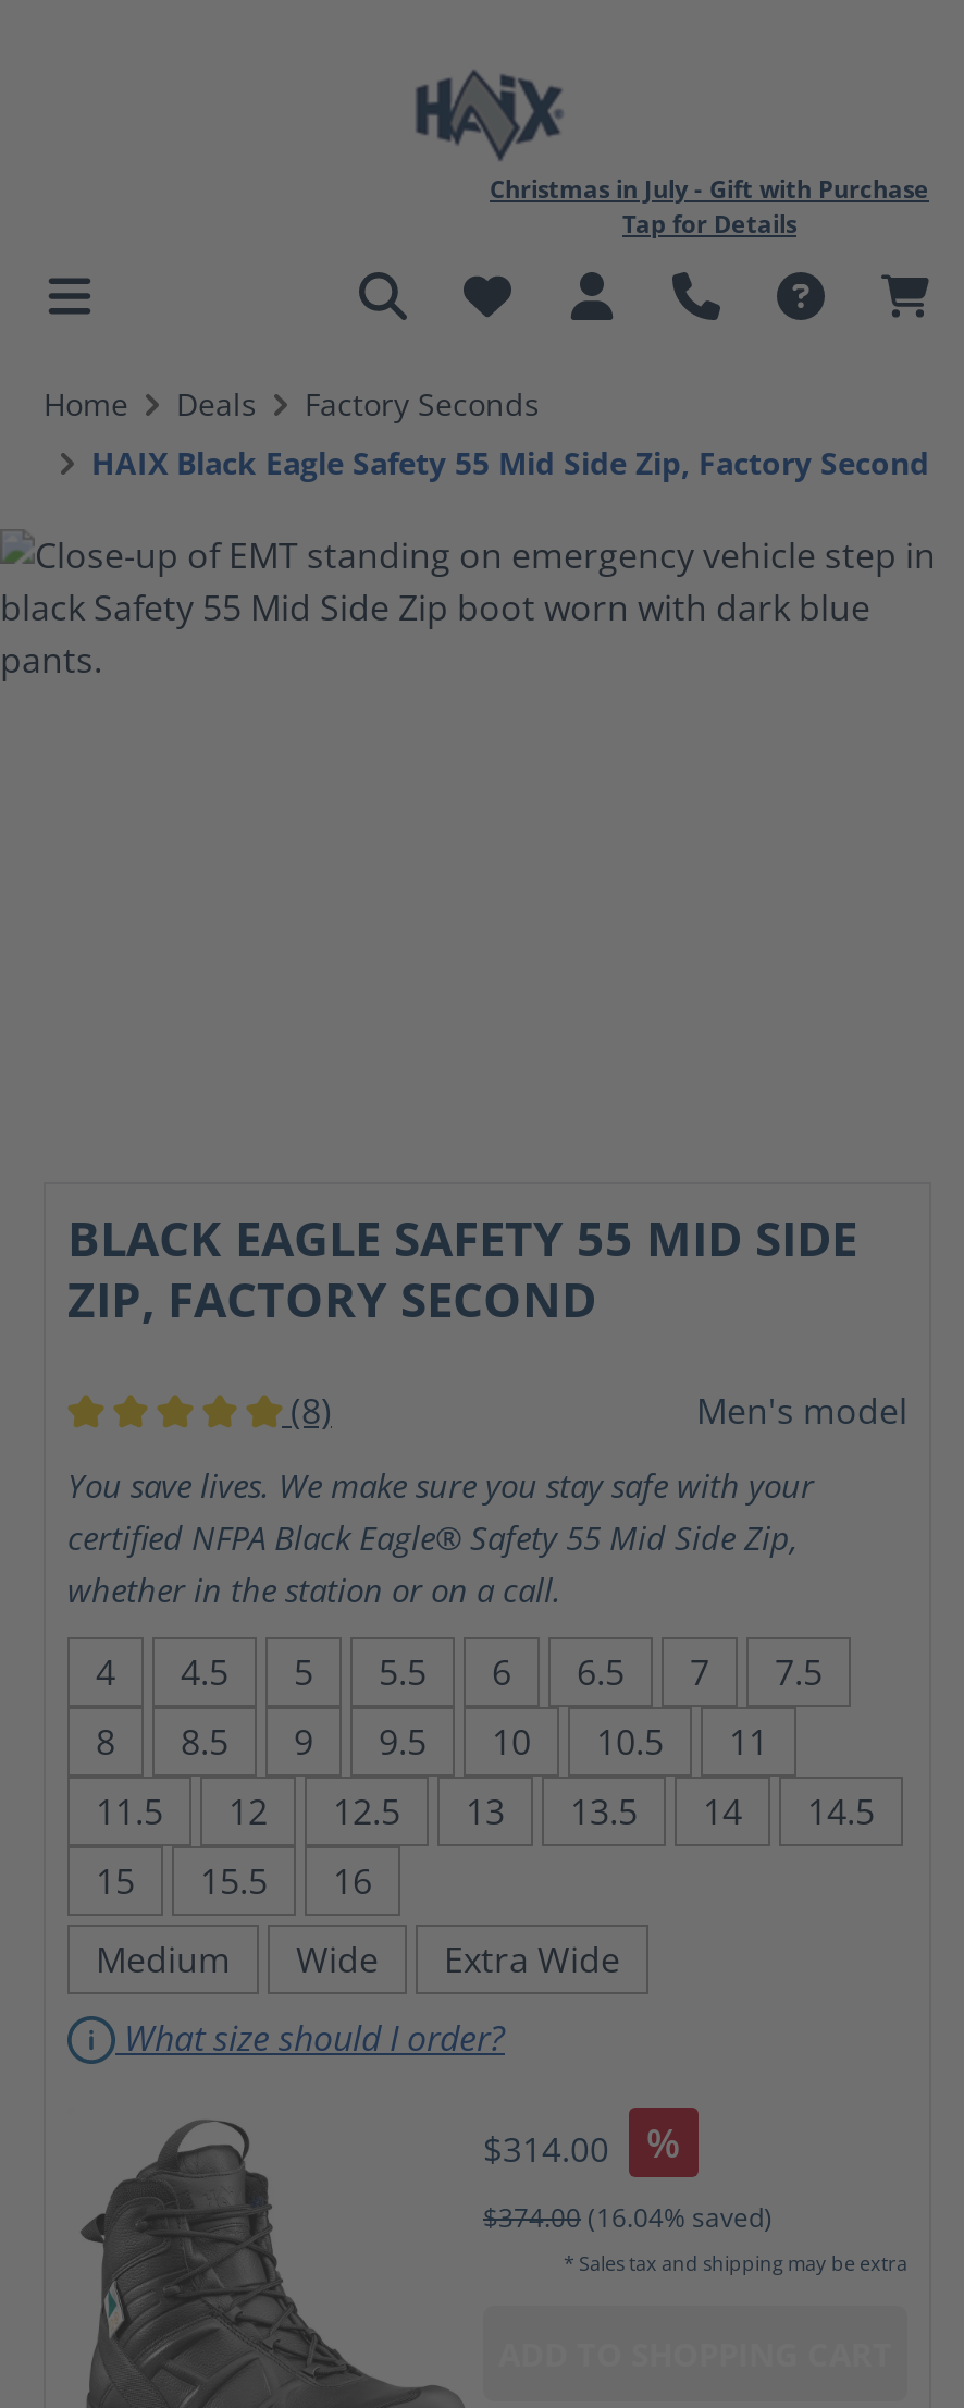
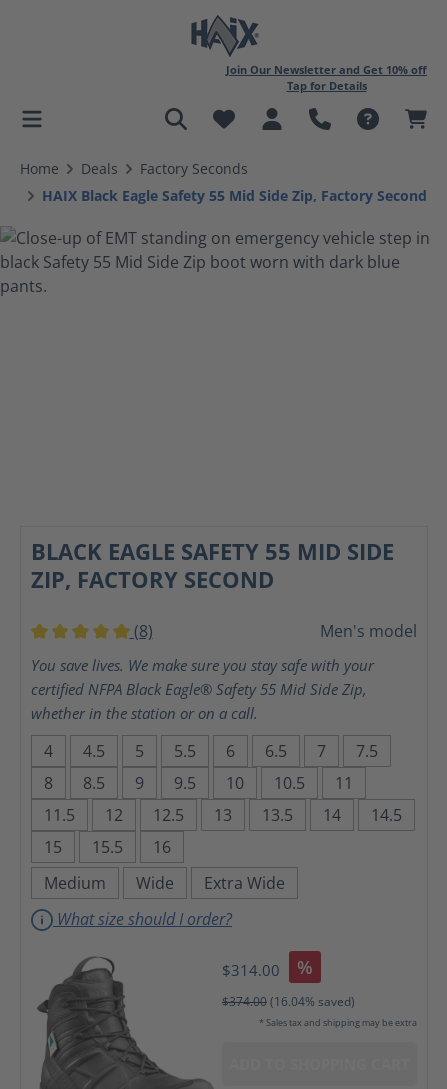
- Christmas in July - Gift with Purchase
+ Join Our Newsletter and Get 10% off
